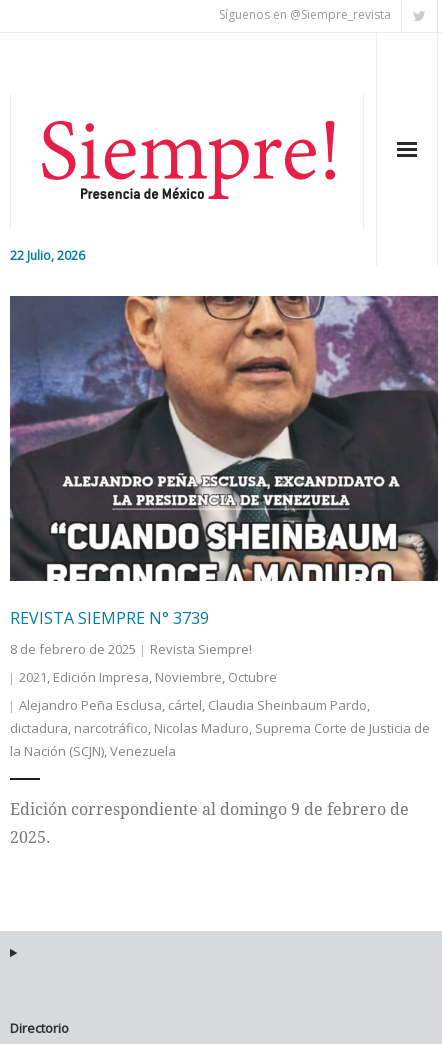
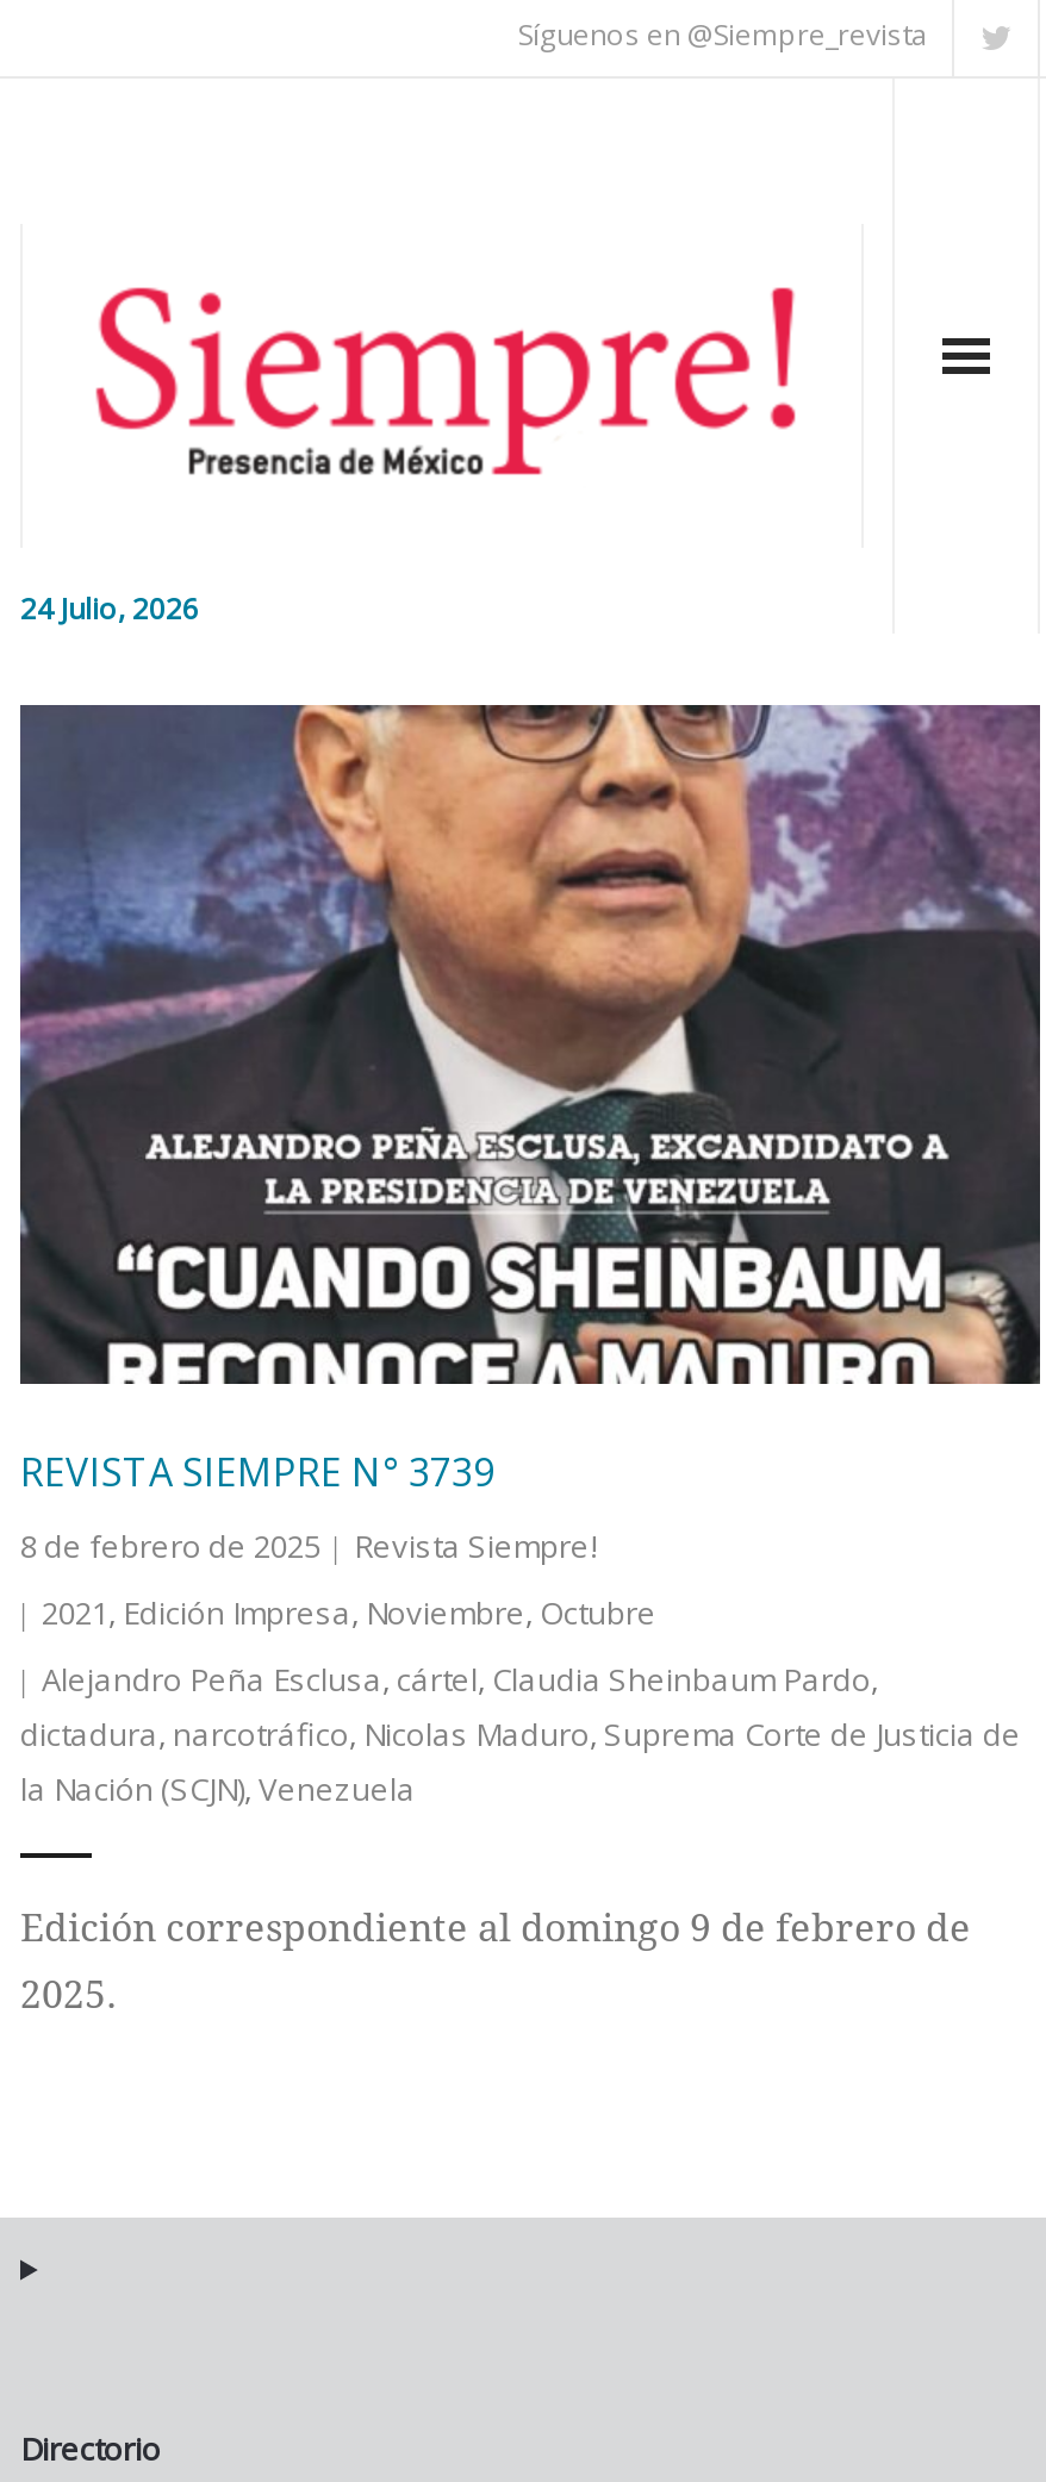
- 22 Julio, 2026
+ 24 Julio, 2026
